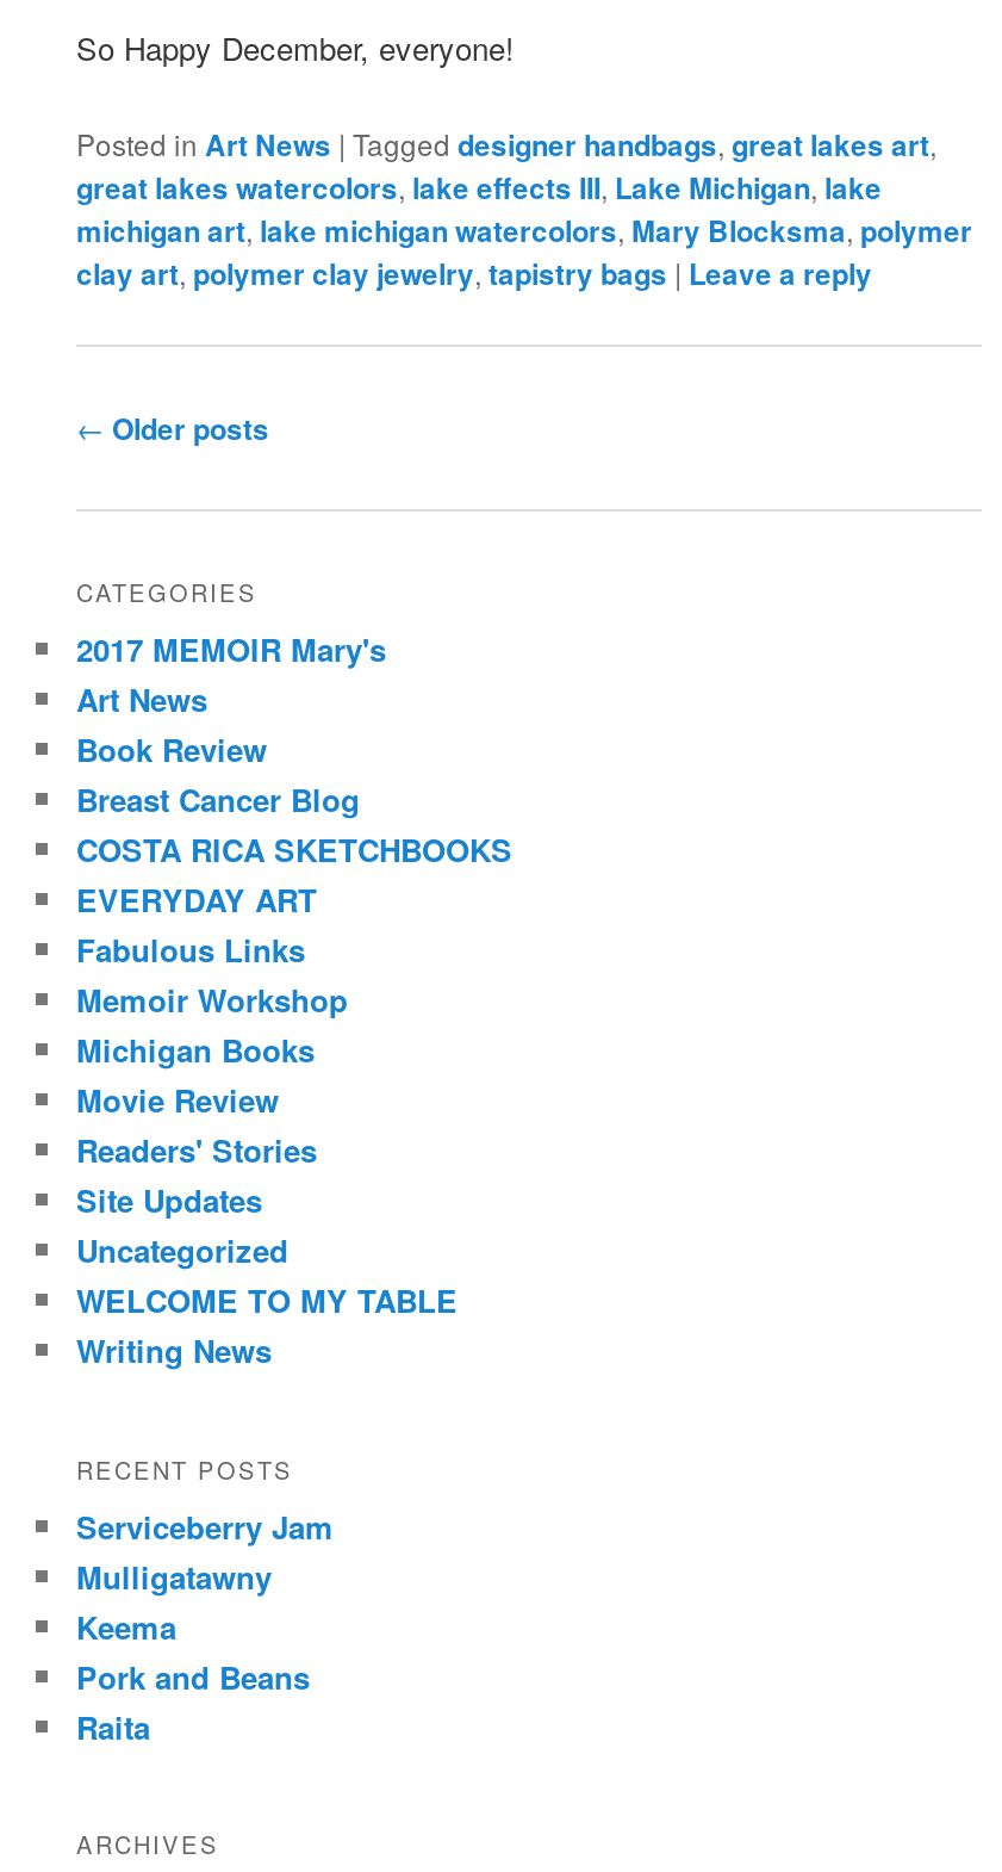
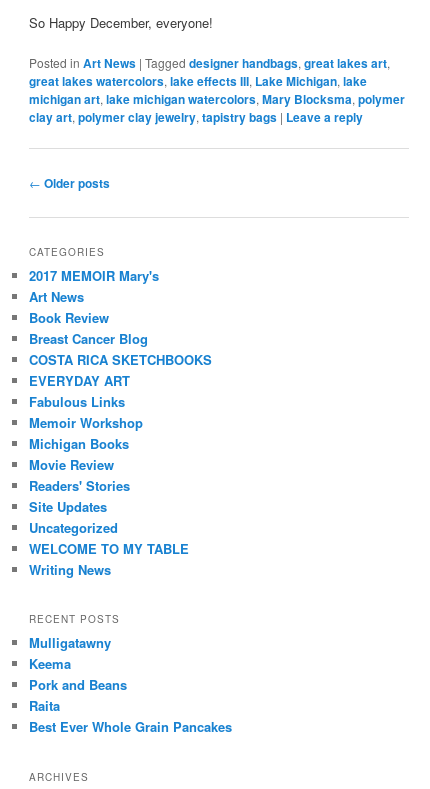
- Serviceberry Jam

moved up: Mulligatawny | Keema | Pork and Beans | Raita

+ Best Ever Whole Grain Pancakes
